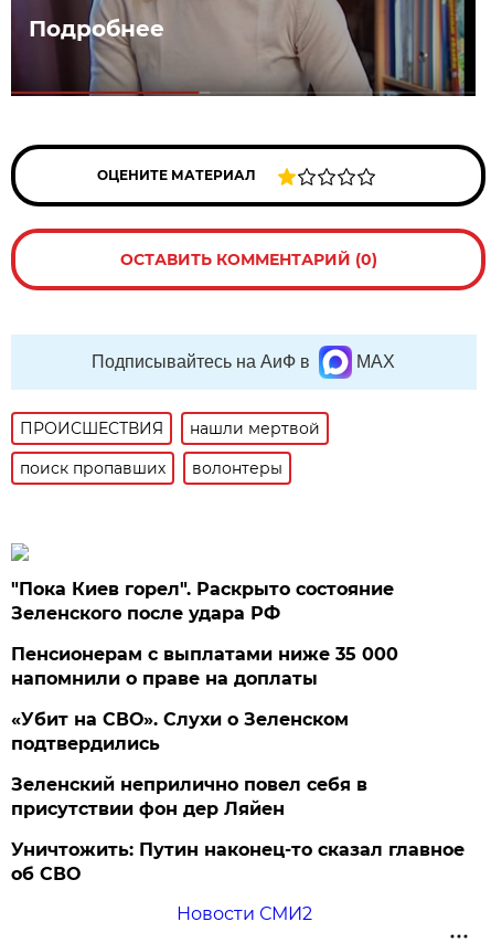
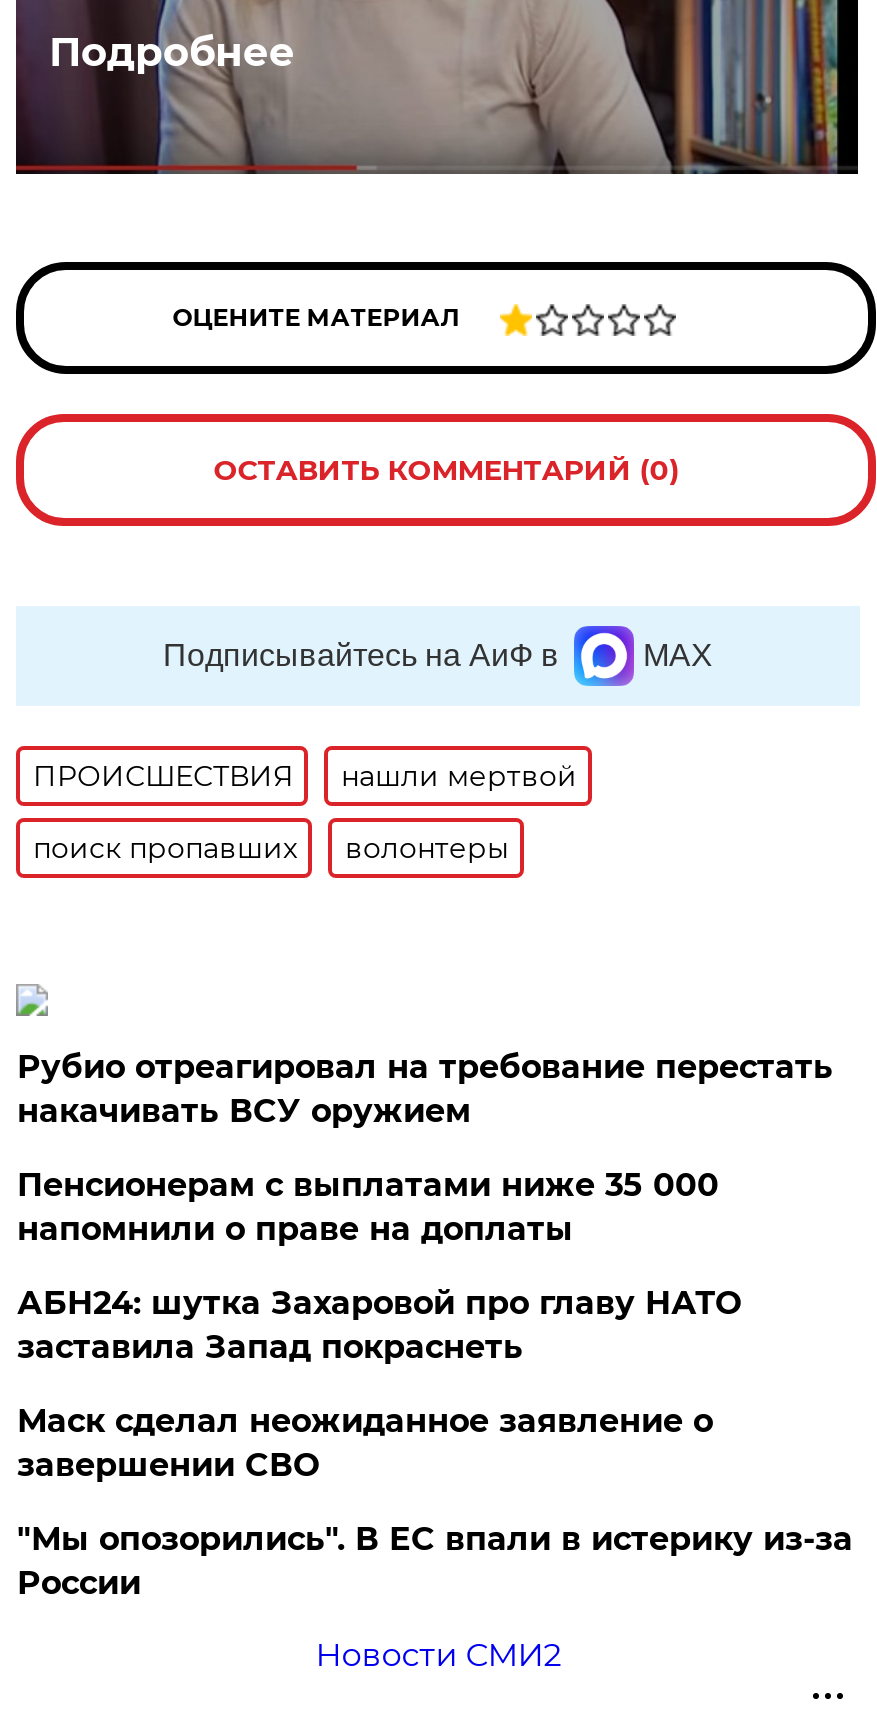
- "Пока Киев горел". Раскрыто состояние
- Зеленского после удара РФ
+ Рубио отреагировал на требование перестать
+ накачивать ВСУ оружием

- «Убит на СВО». Слухи о Зеленском
- подтвердились
+ АБН24: шутка Захаровой про главу НАТО
+ заставила Запад покраснеть

- Зеленский неприлично повел cебя в
- присутствии фон дер Ляйен
+ Маск сделал неожиданное заявление о
+ завершении СВО

- Уничтожить: Путин наконец-то сказал главное
- об СВО
+ "Мы опозорились". В ЕС впали в истерику из-за
+ России
